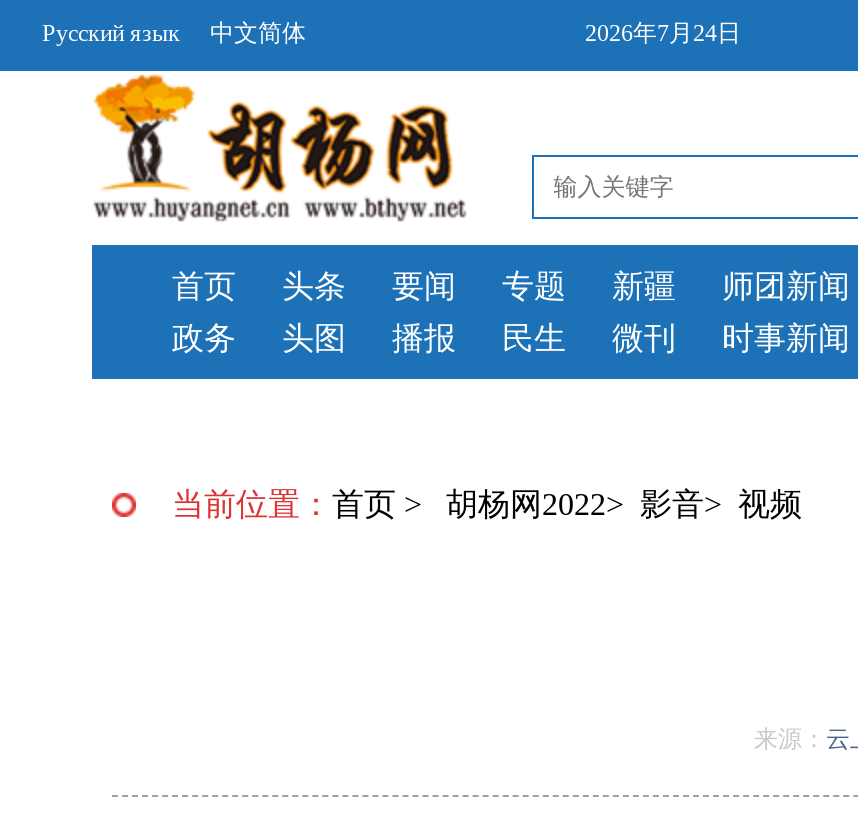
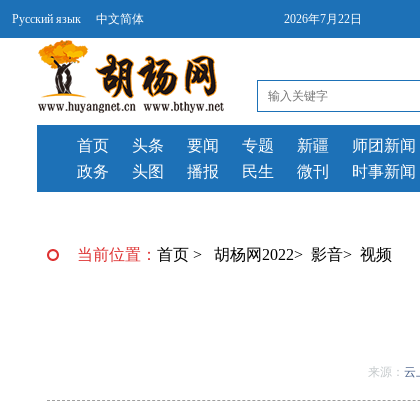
- 2026年7月24日
+ 2026年7月22日
